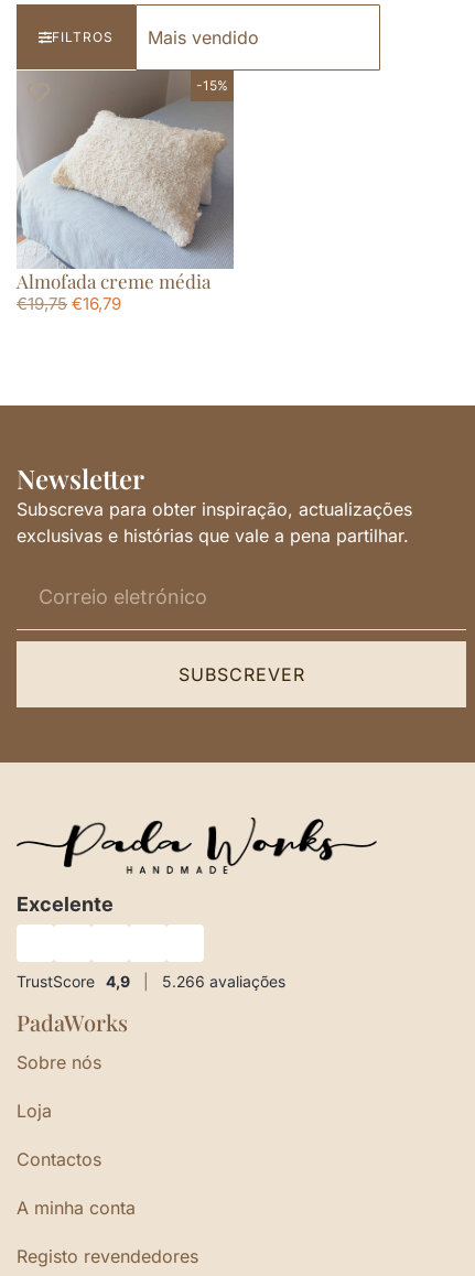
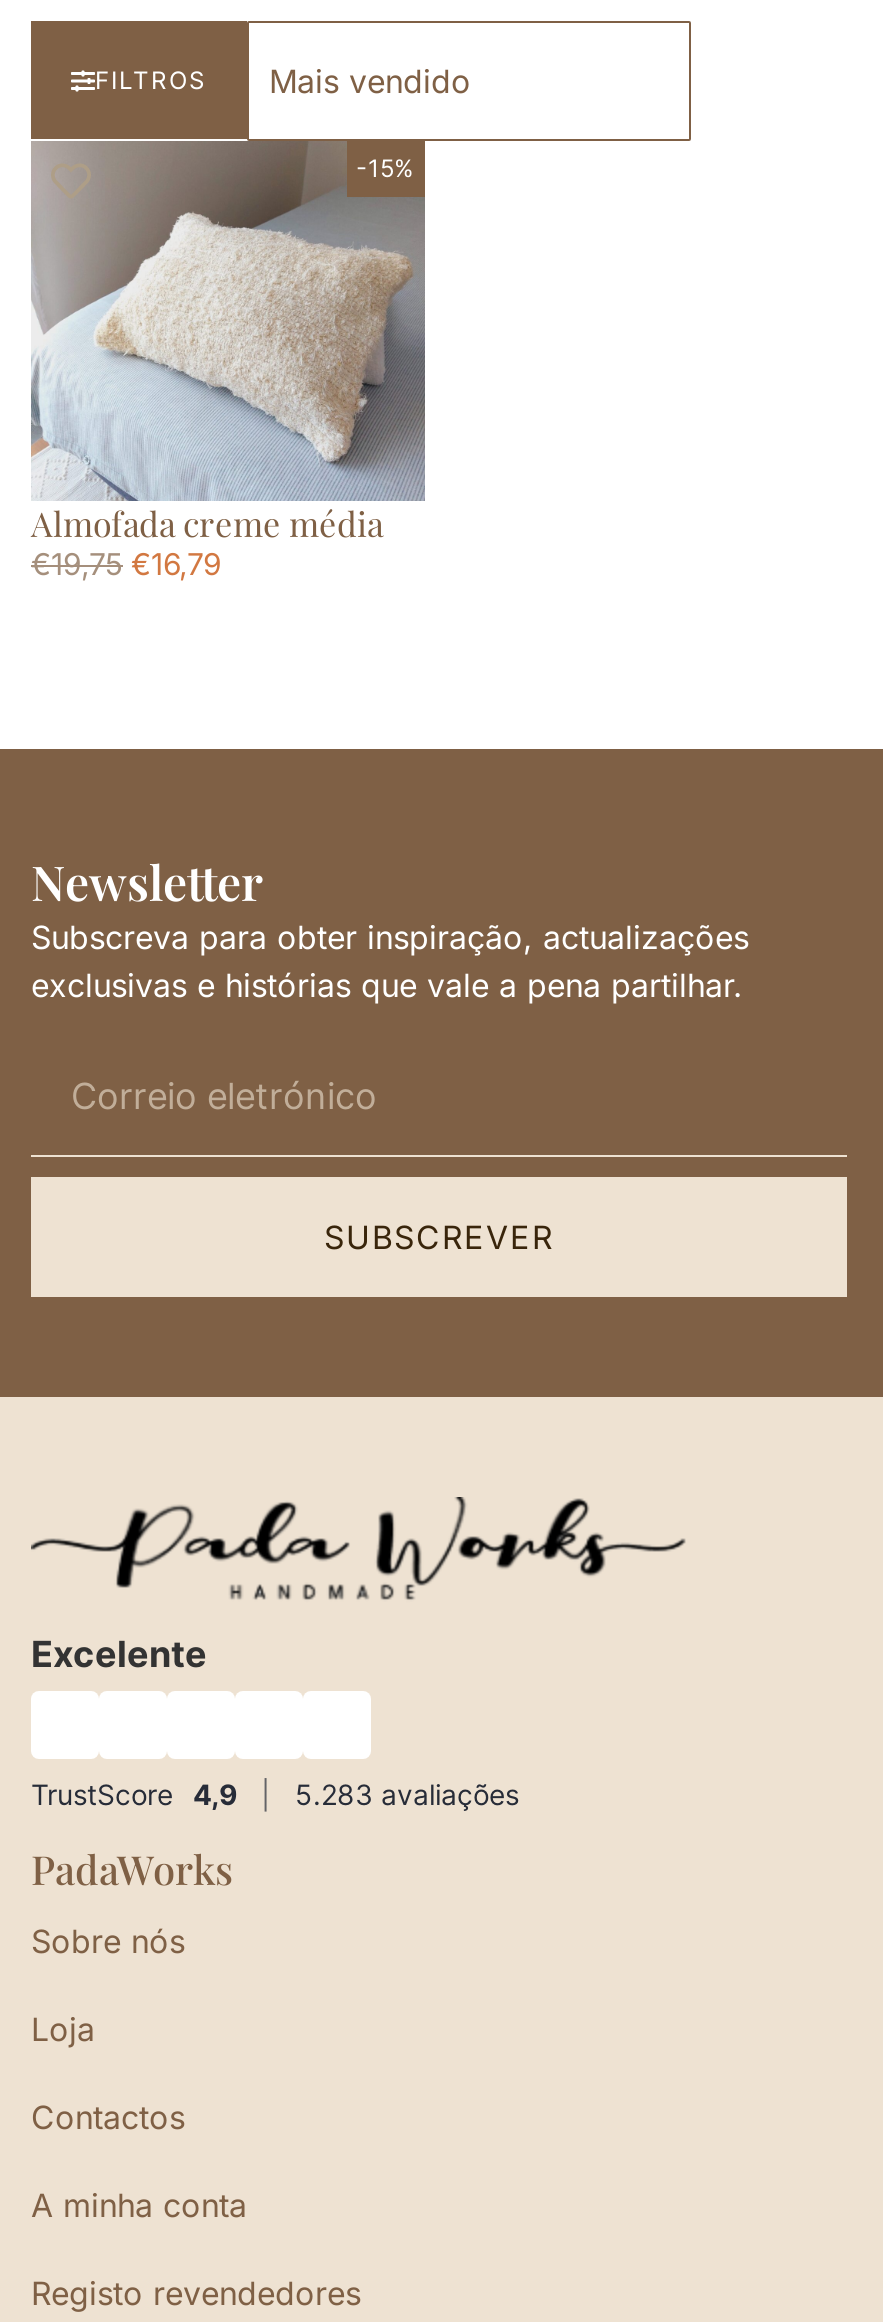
- 5.266 avaliações
+ 5.283 avaliações
